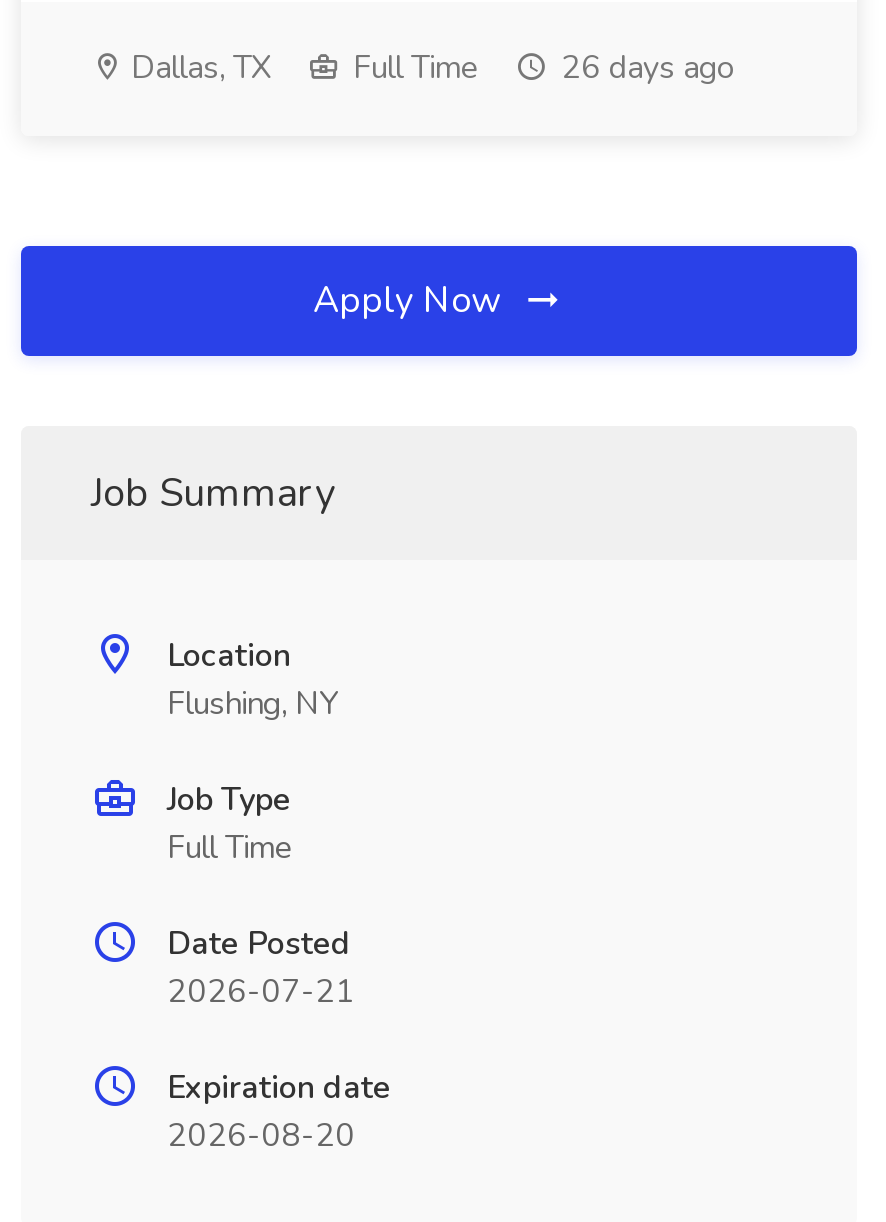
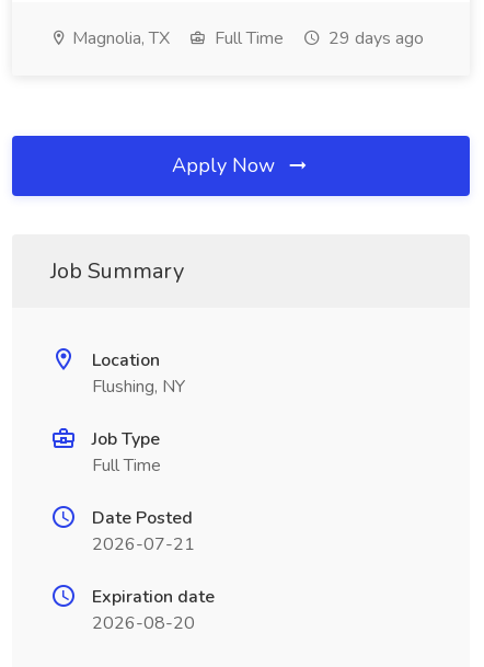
- Dallas, TX
+ Magnolia, TX

- 26 days ago
+ 29 days ago
